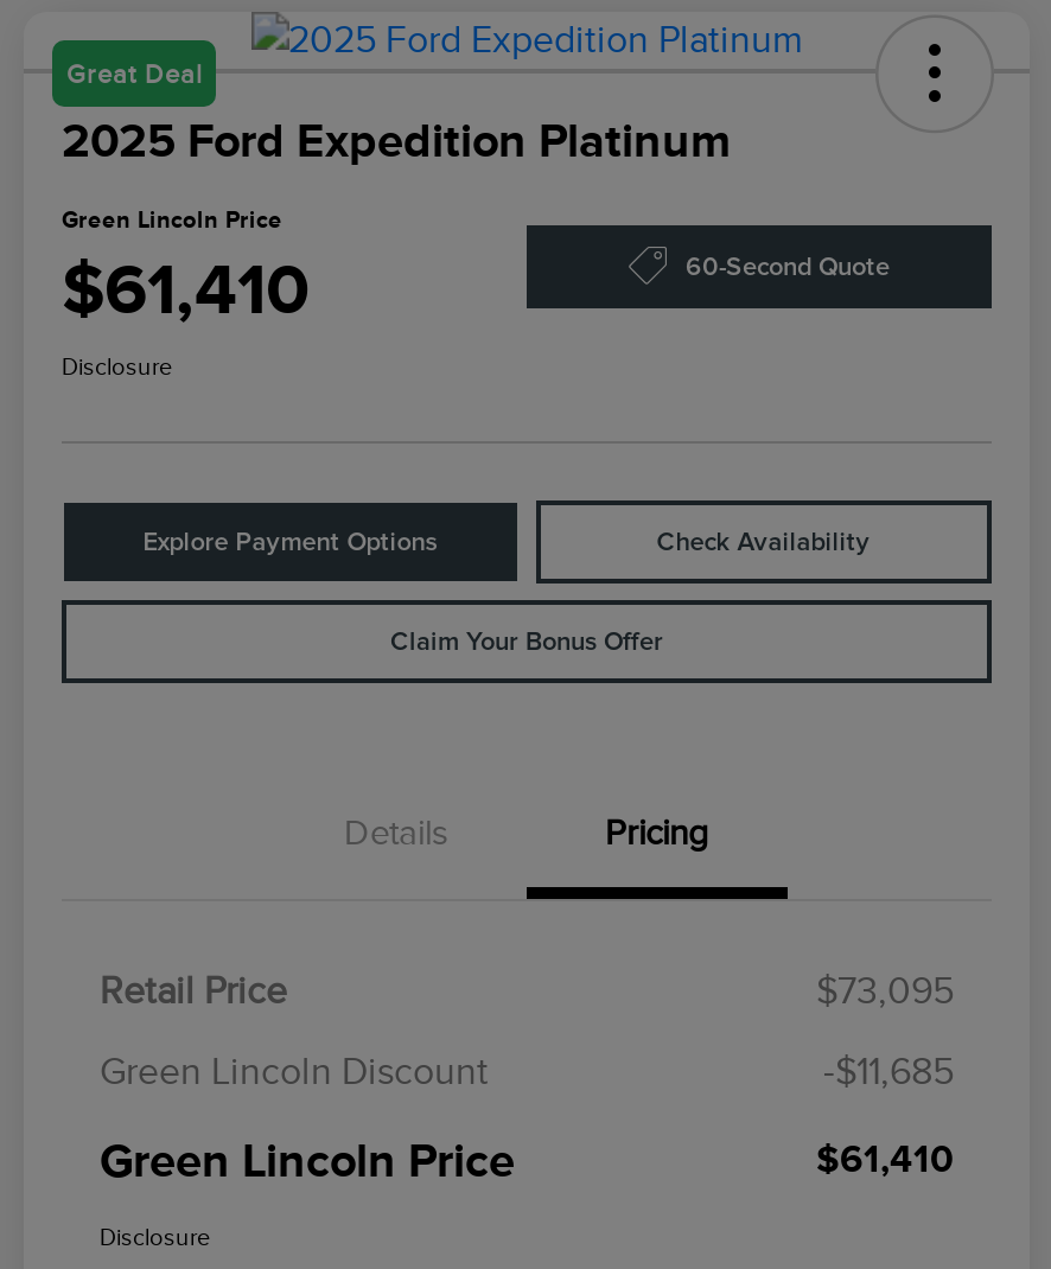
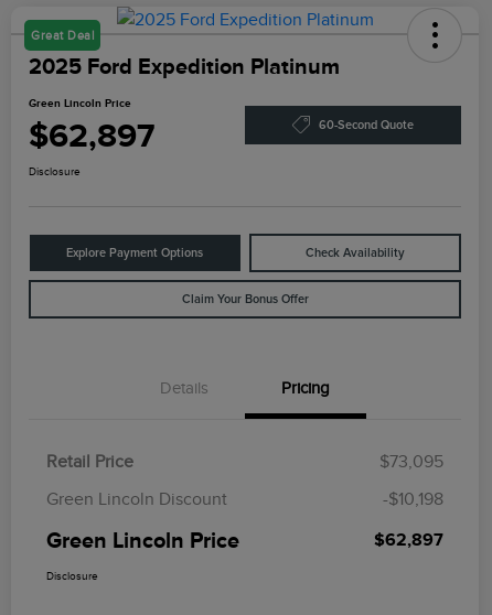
- $61,410
+ $62,897

- -$11,685
+ -$10,198

- $61,410
+ $62,897
